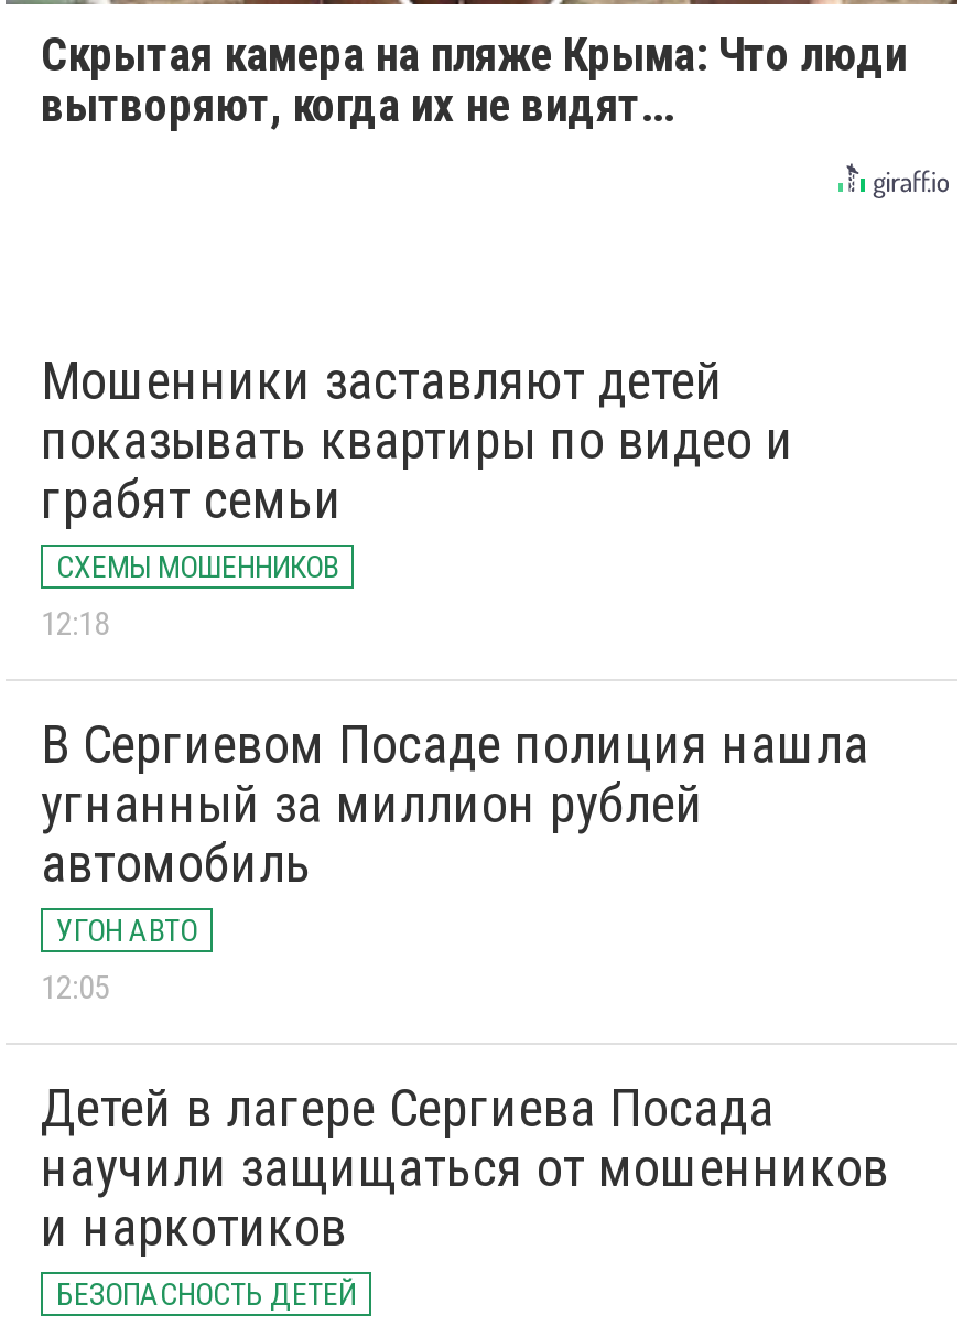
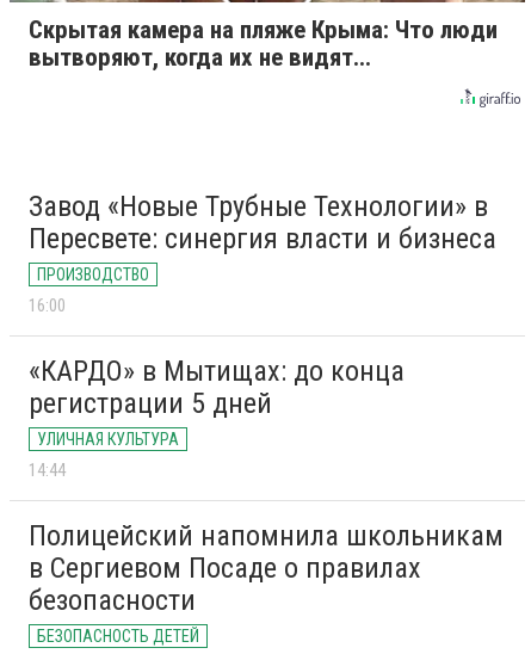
- Мошенники заставляют детей
- показывать квартиры по видео и
- грабят семьи
- СХЕМЫ МОШЕННИКОВ
+ Завод «Новые Трубные Технологии» в
+ Пересвете: синергия власти и бизнеса
+ ПРОИЗВОДСТВО

- 12:18
+ 16:00

- В Сергиевом Посаде полиция нашла
- угнанный за миллион рублей
- автомобиль
- УГОН АВТО
+ «КАРДО» в Мытищах: до конца
+ регистрации 5 дней
+ УЛИЧНАЯ КУЛЬТУРА

- 12:05
+ 14:44

- Детей в лагере Сергиева Посада
- научили защищаться от мошенников
- и наркотиков
+ Полицейский напомнила школьникам
+ в Сергиевом Посаде о правилах
+ безопасности
